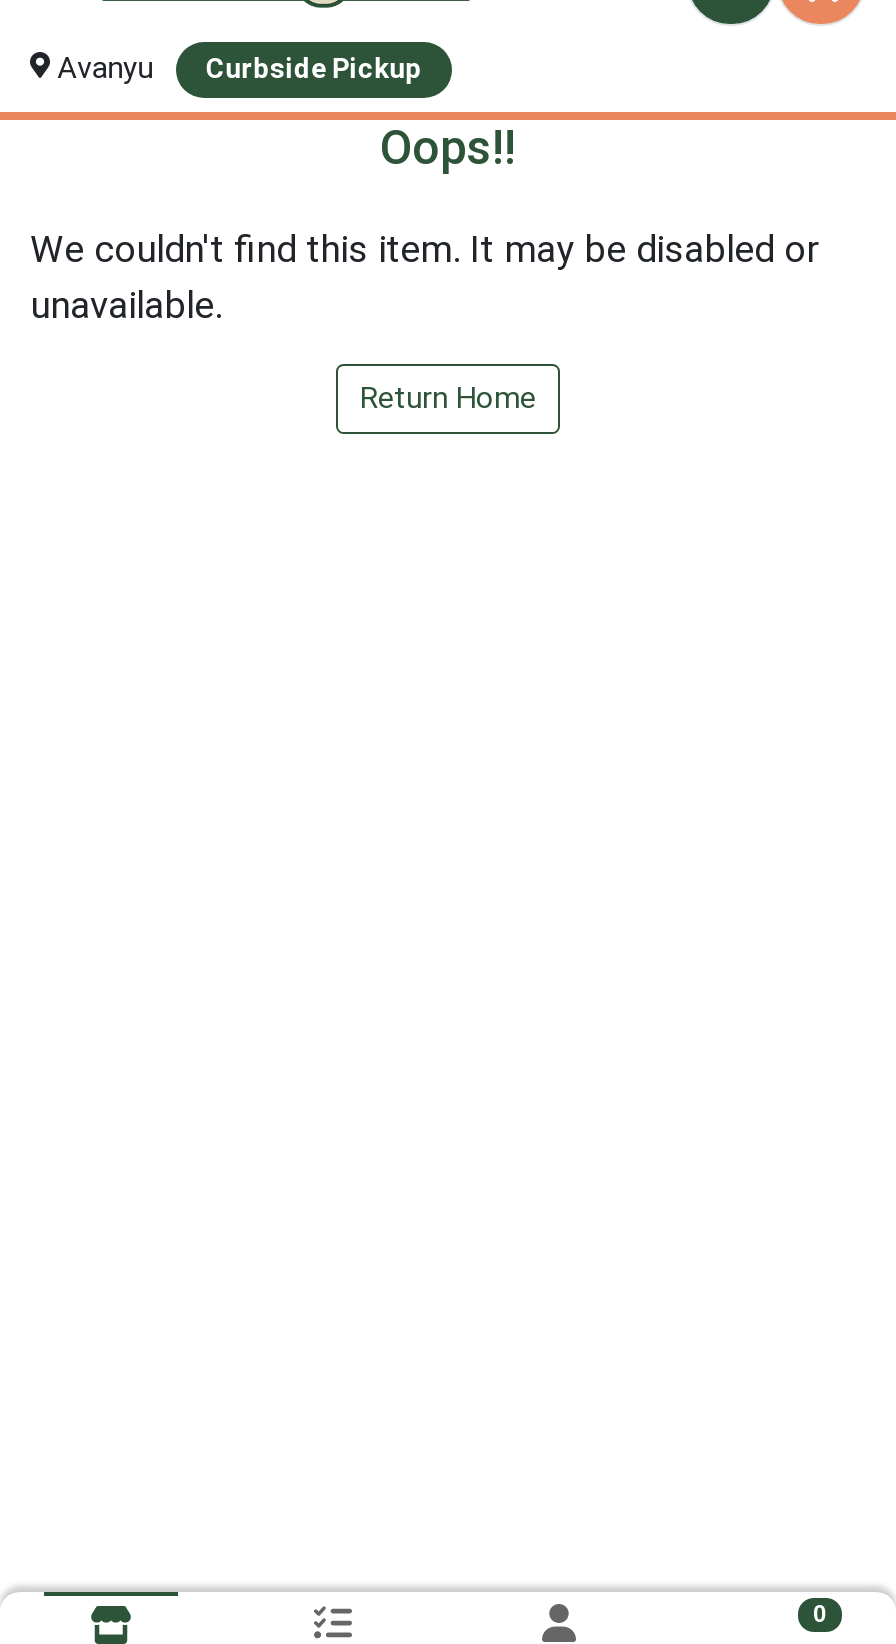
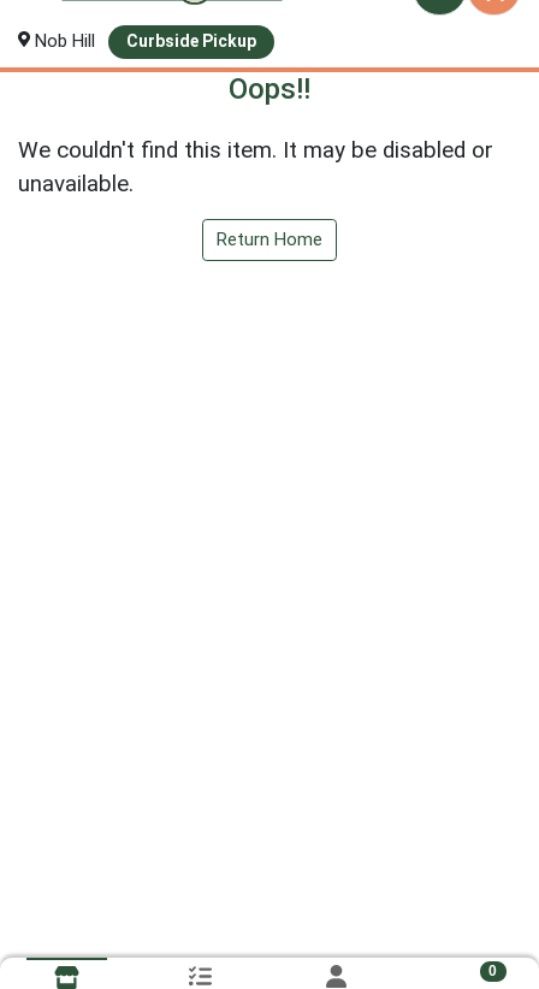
- Avanyu
+ Nob Hill
